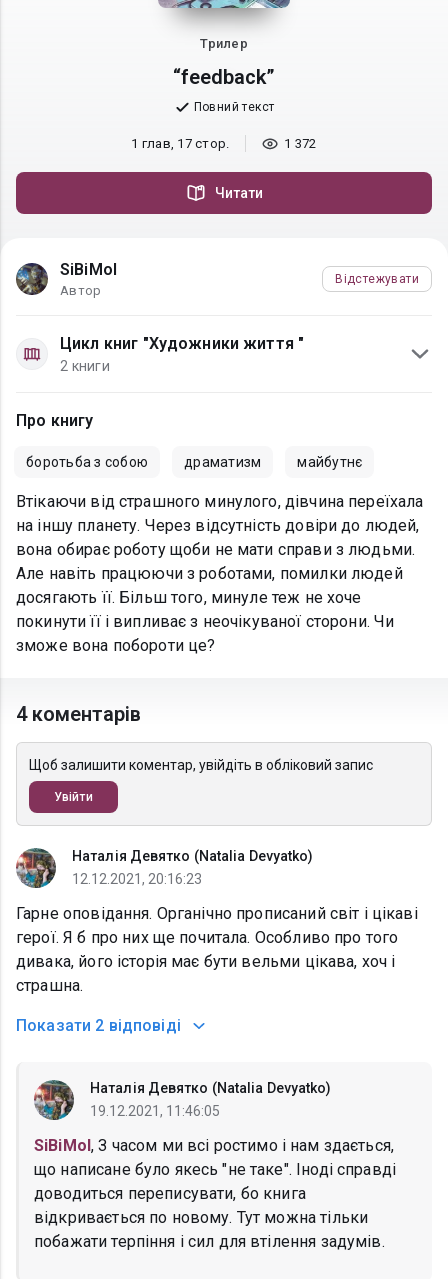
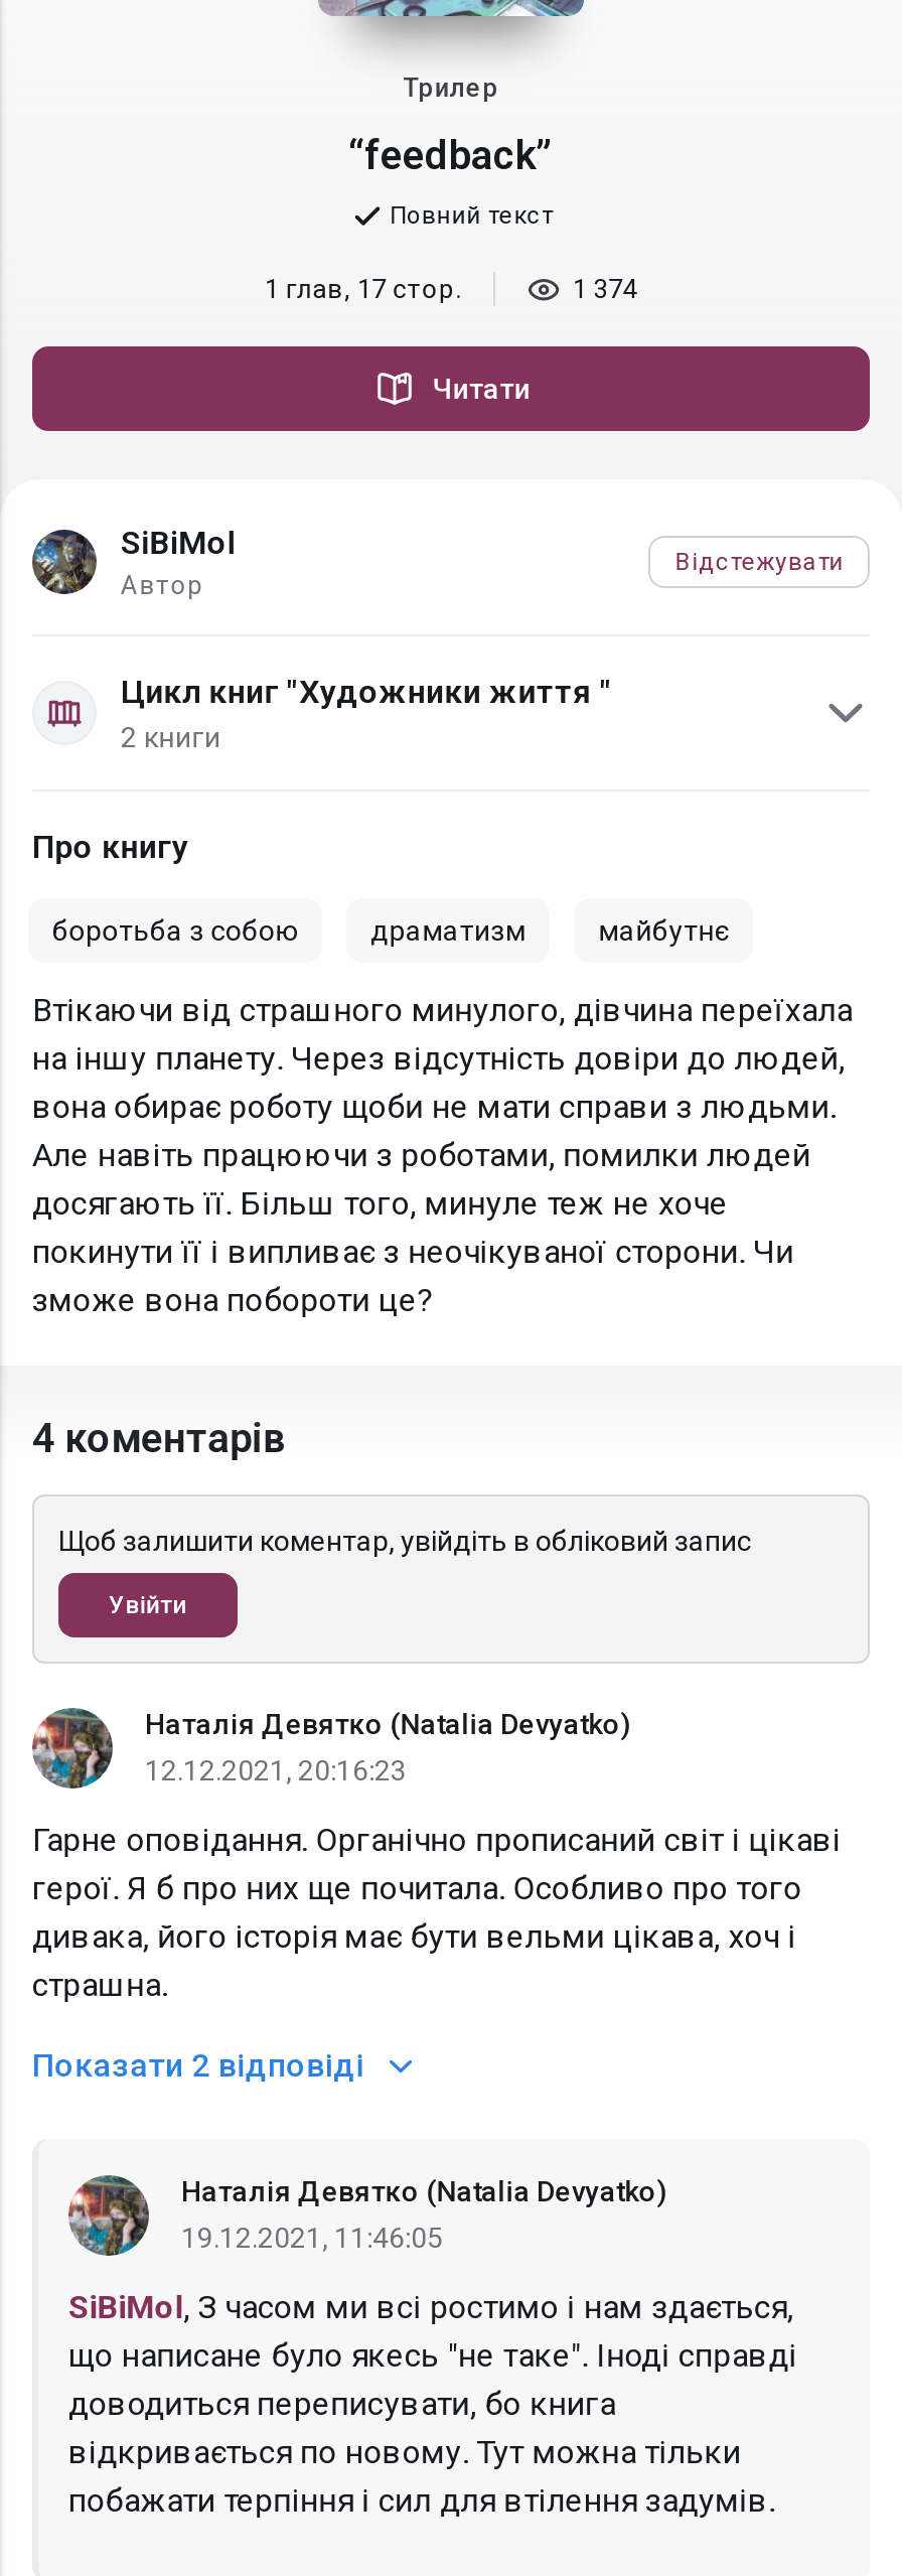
- 1 372
+ 1 374
